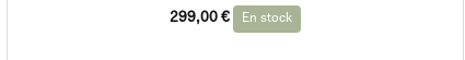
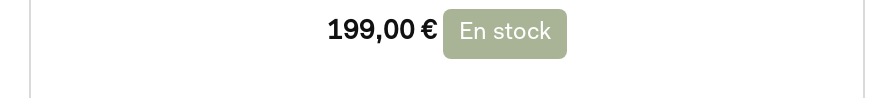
- 299,00 € En stock
+ 199,00 € En stock
